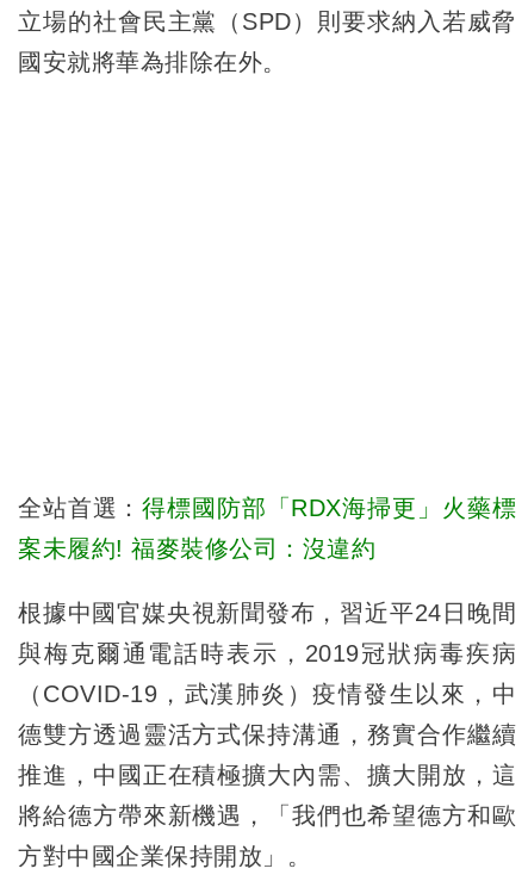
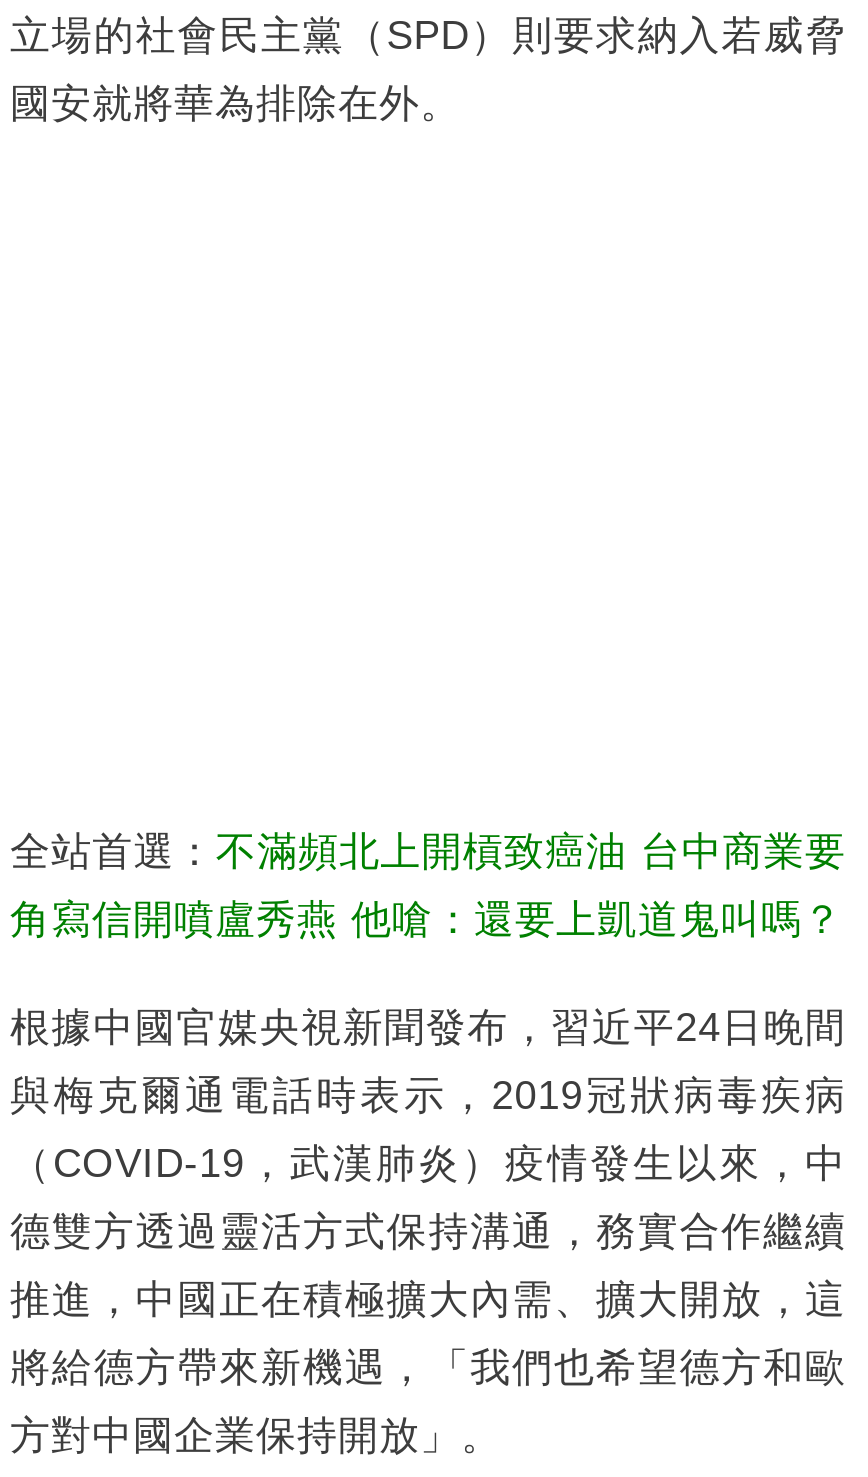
- 全站首選：得標國防部「RDX海掃更」火藥標
+ 全站首選：不滿頻北上開槓致癌油 台中商業要

- 案未履約! 福麥裝修公司：沒違約
+ 角寫信開噴盧秀燕 他嗆：還要上凱道鬼叫嗎？
